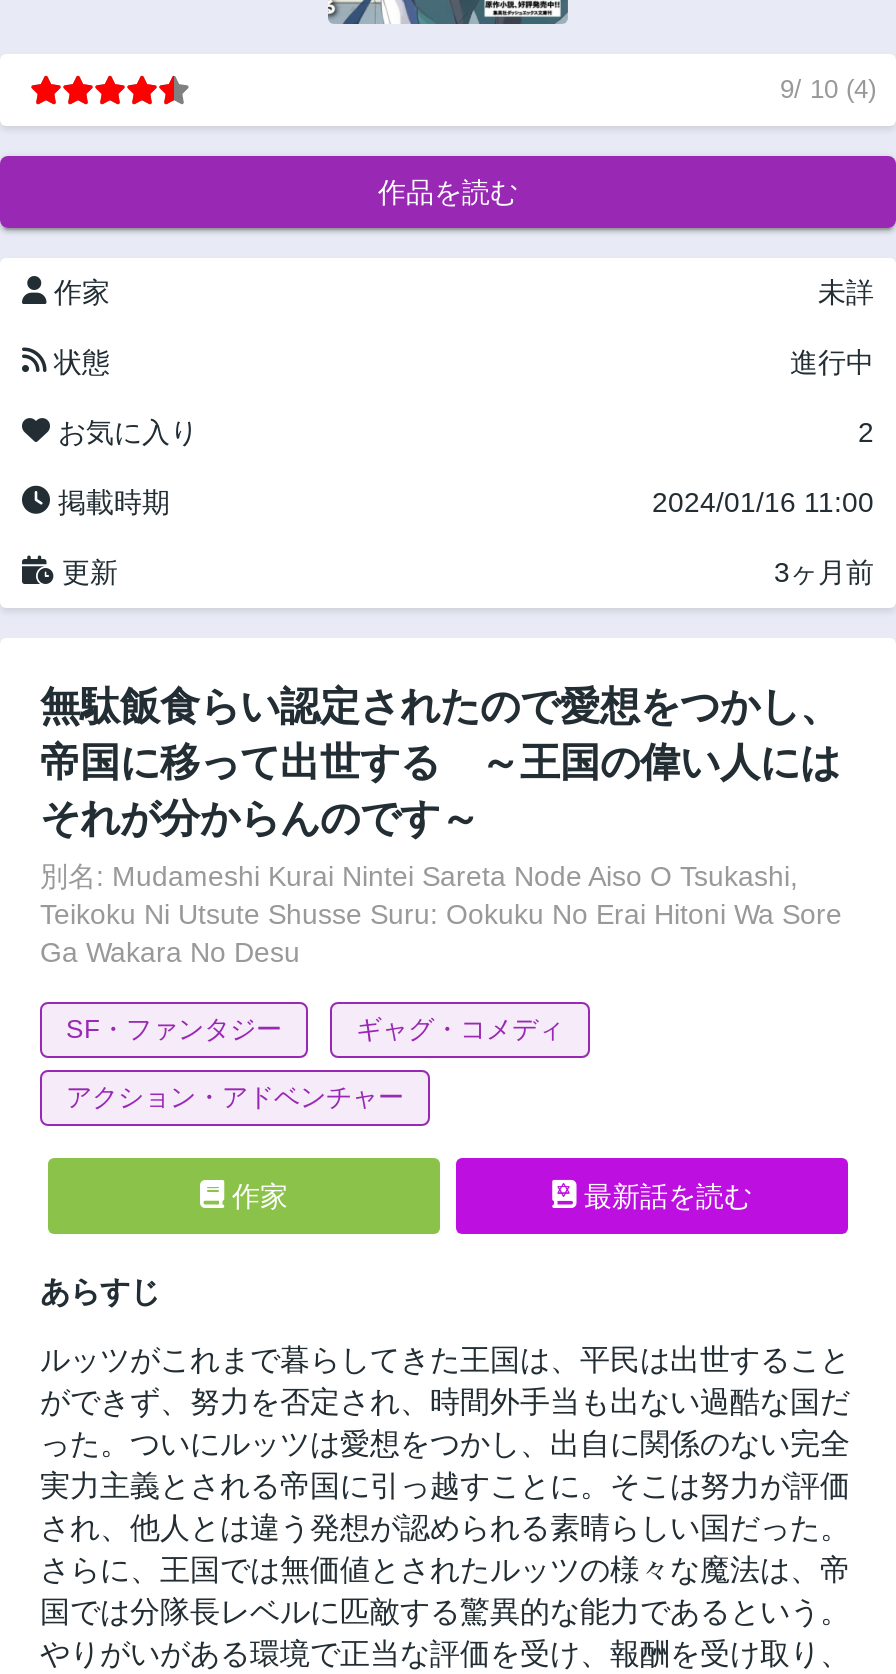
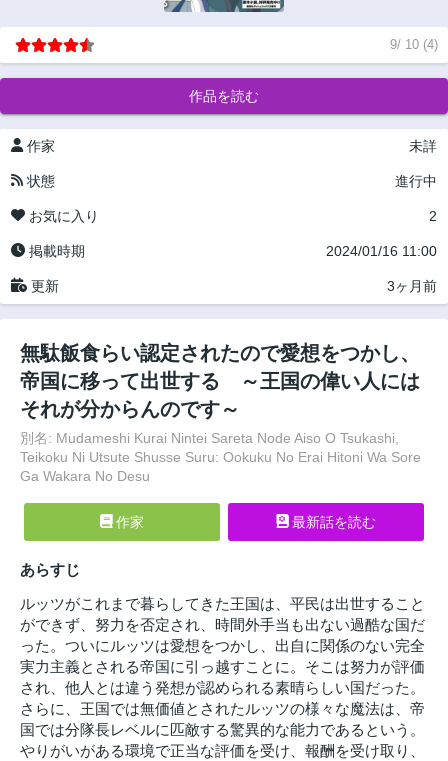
- SF・ファンタジー
- ギャグ・コメディ
- アクション・アドベンチャー
